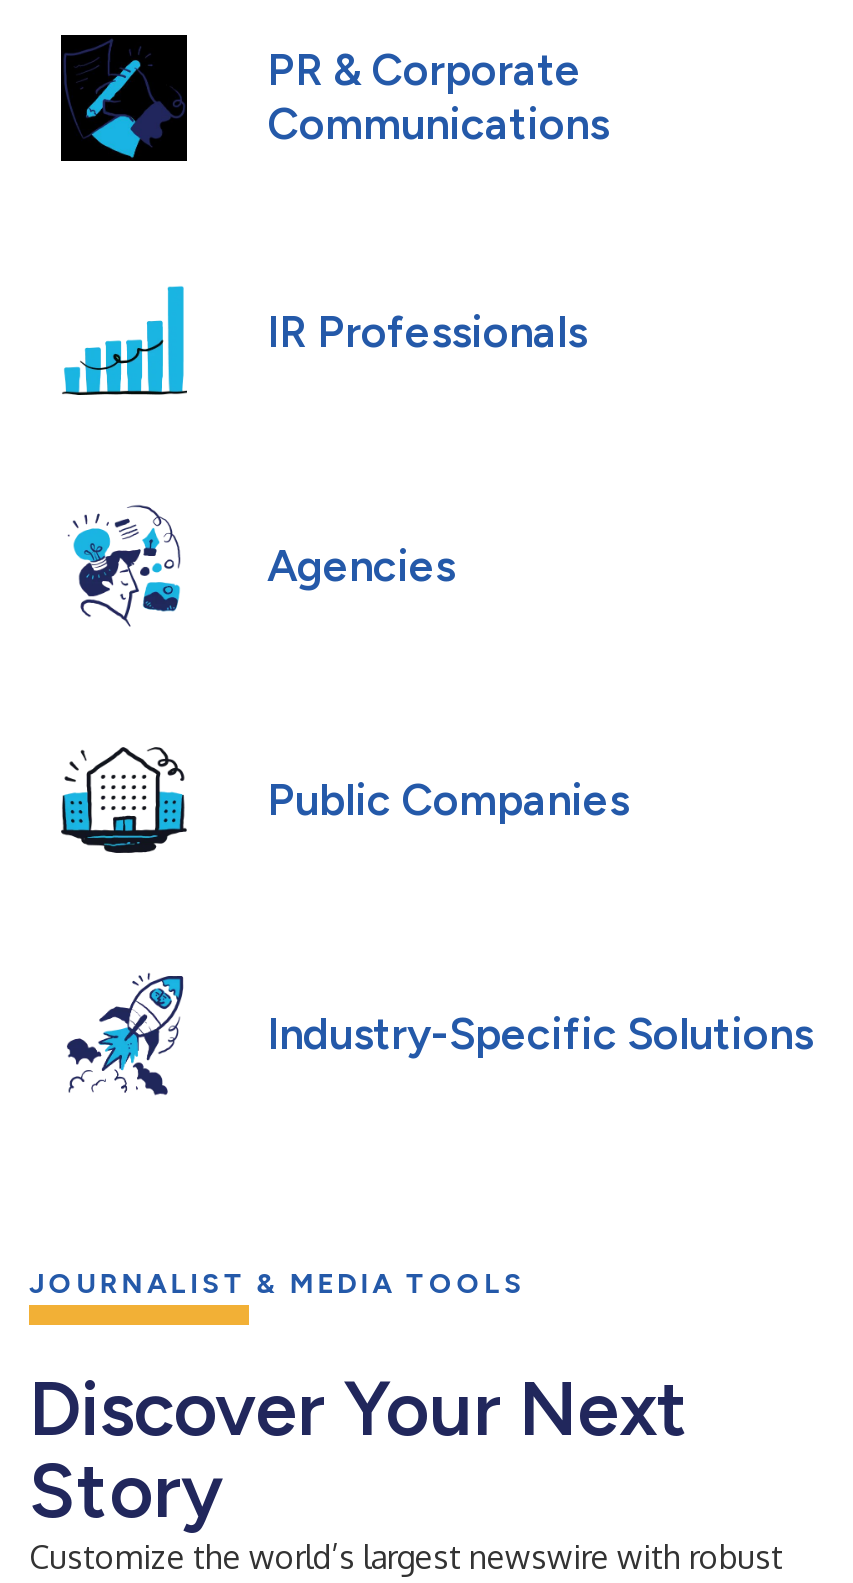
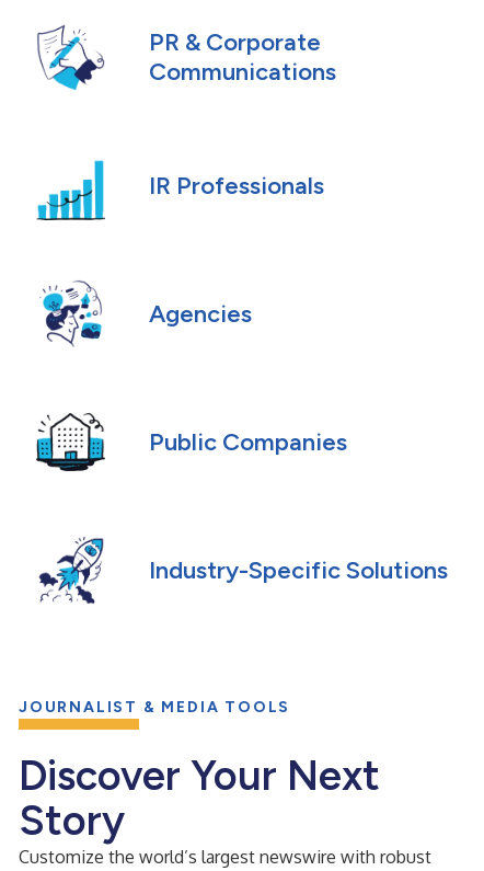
- [image]
+ [image]
